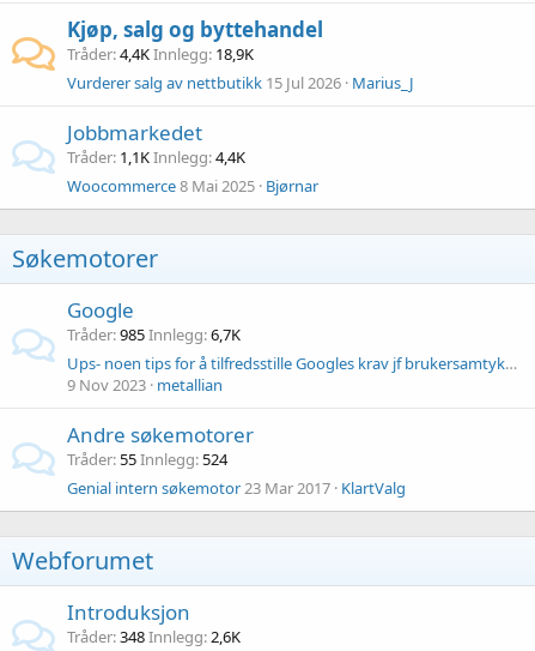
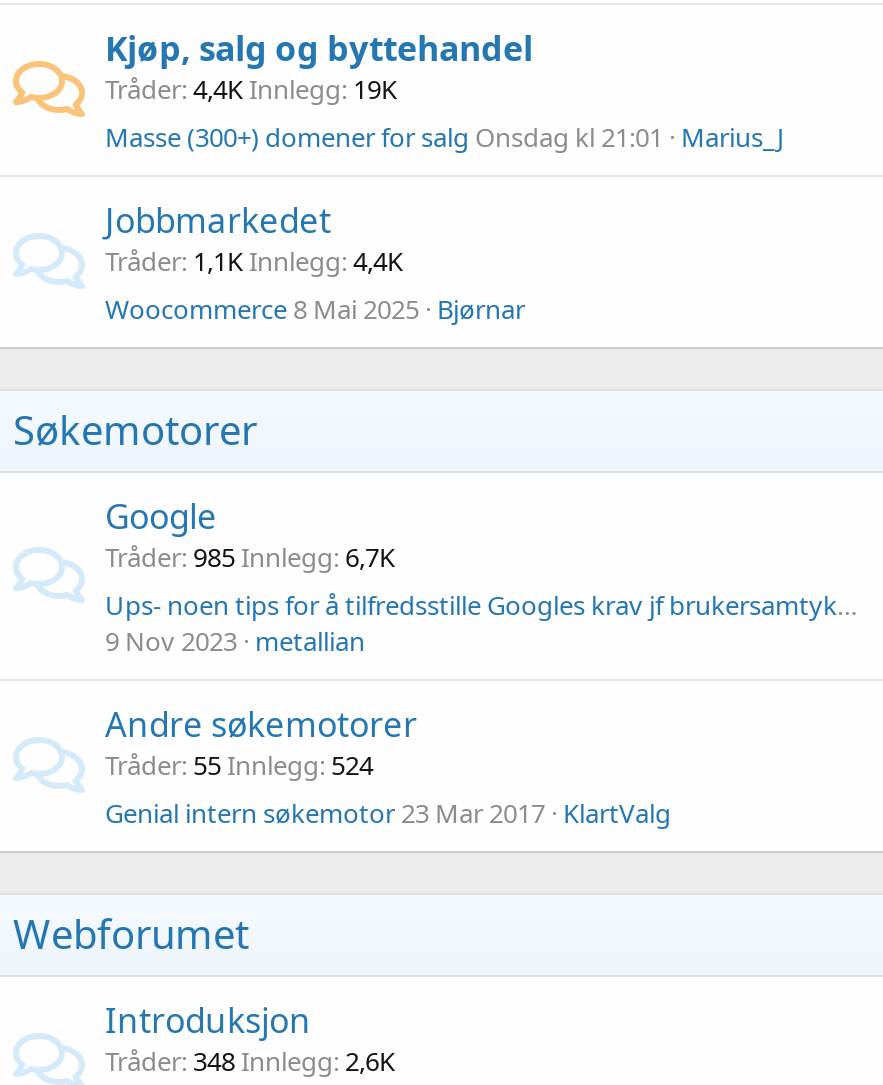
- Tråder 4,4K Innlegg 18,9K
- Vurderer salg av nettbutikk 15 Jul 2026 Marius_J
+ Tråder 4,4K Innlegg 19K
+ Masse (300+) domener for salg Onsdag kl 21:01 Marius_J
